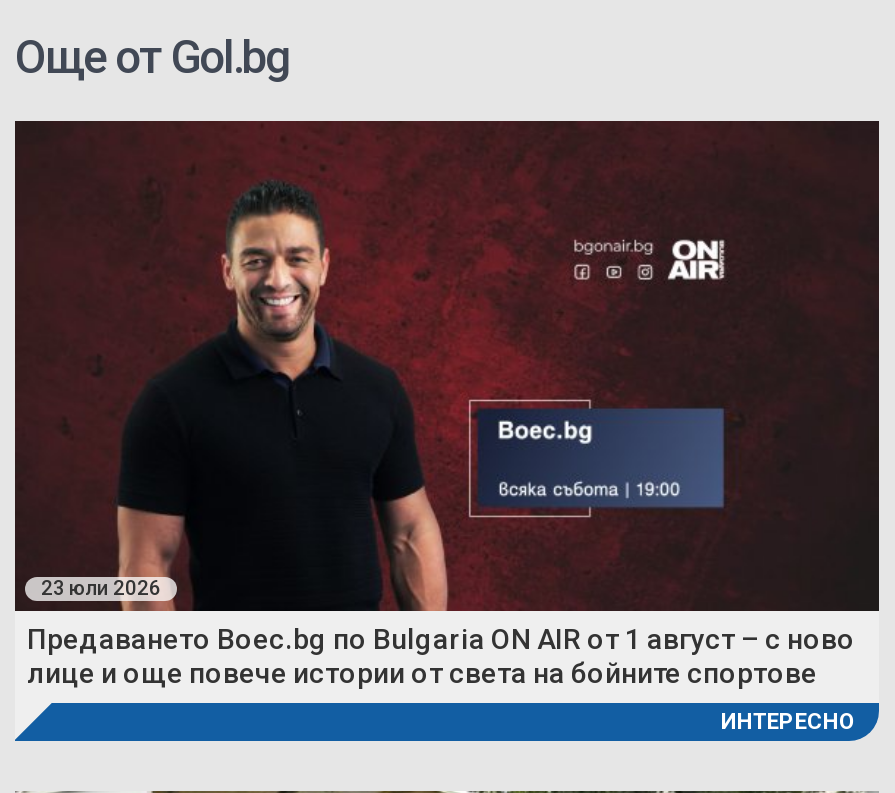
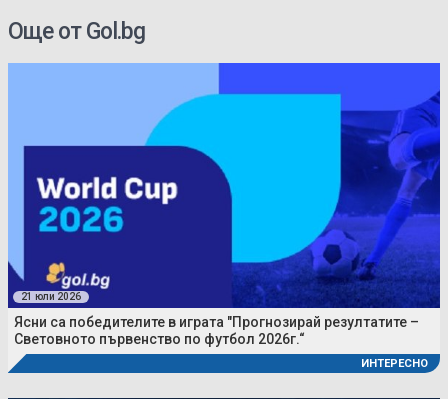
- [image]
- 23 юли 2026
+ [image]
+ 21 юли 2026

- Предаването Boec.bg по Bulgaria ON AIR от 1 август – с ново
- лице и още повече истории от света на бойните спортове
+ Ясни са победителите в играта "Прогнозирай резултатите –
+ Световното първенство по футбол 2026г.“
